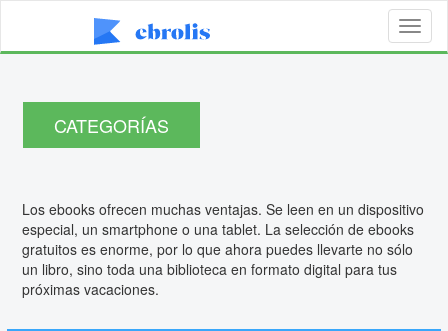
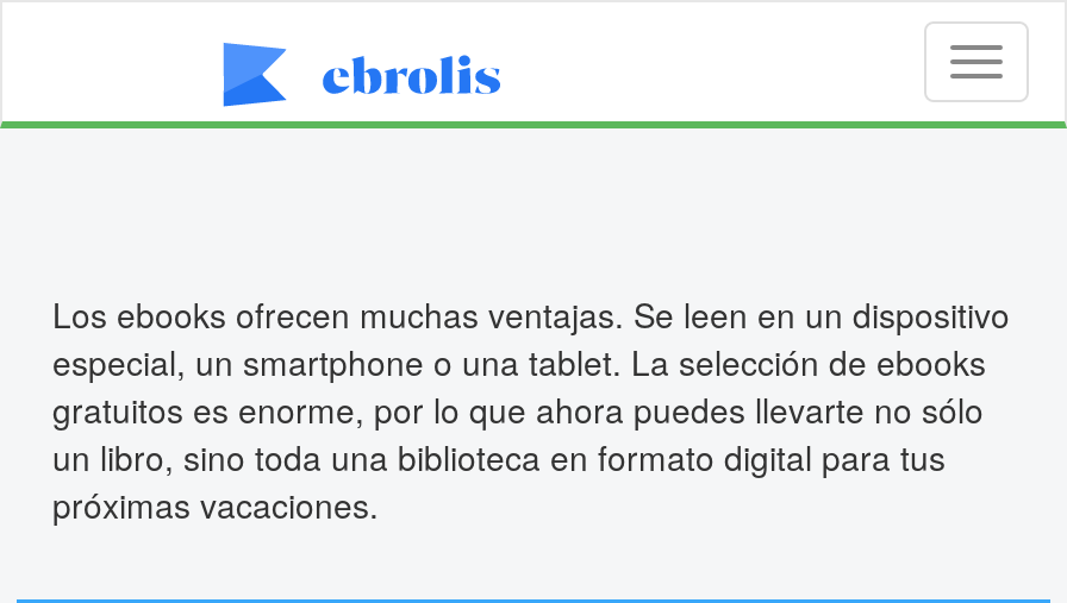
- CATEGORÍAS
